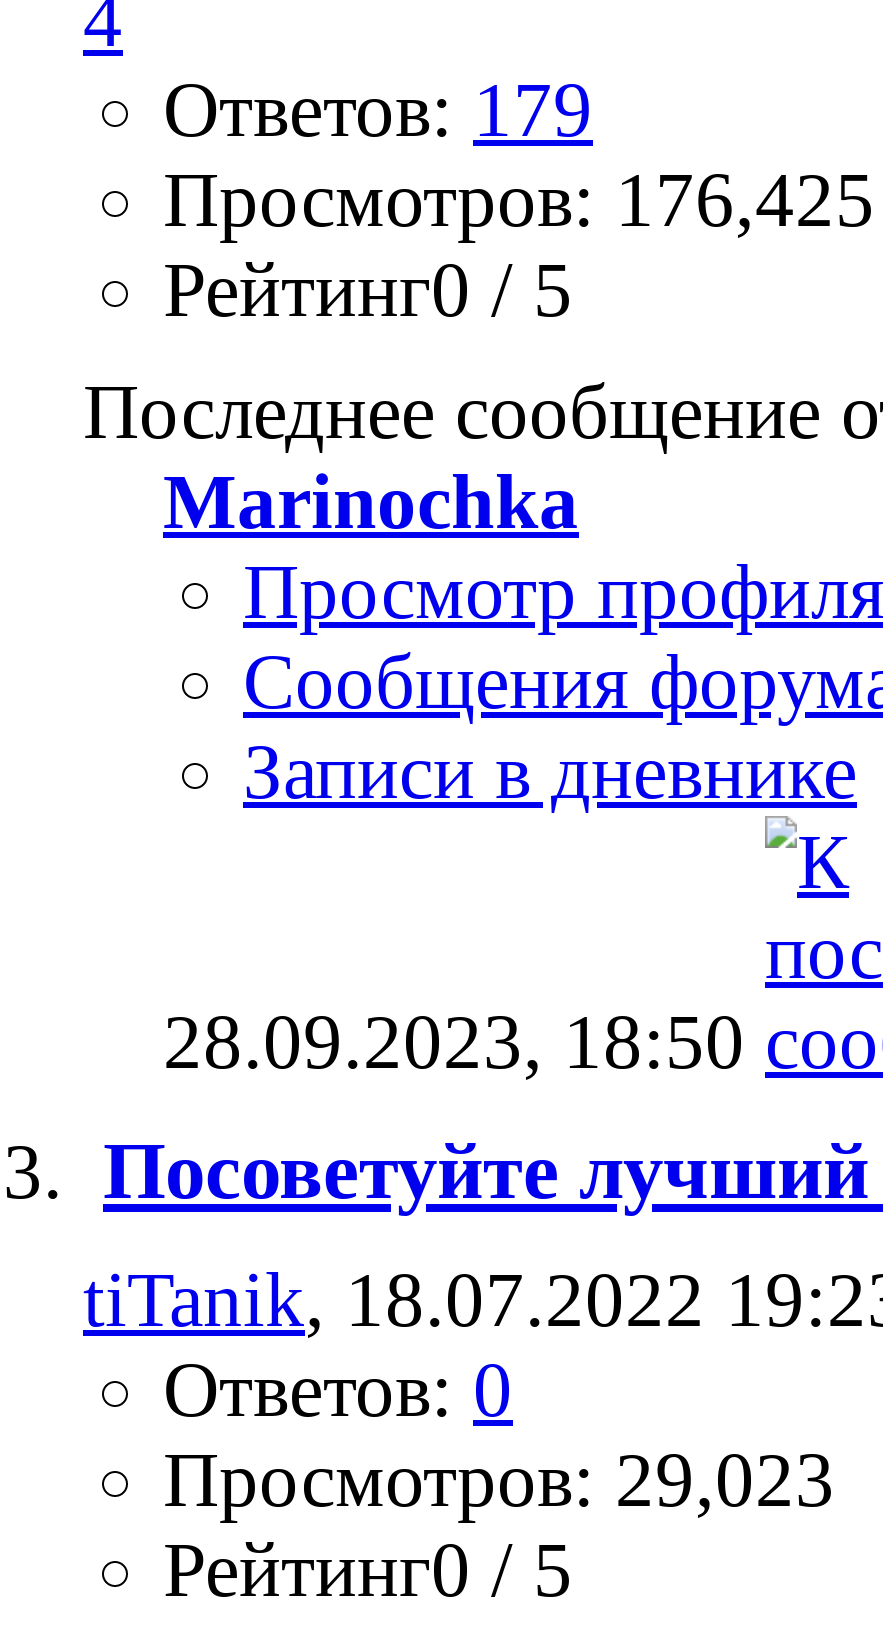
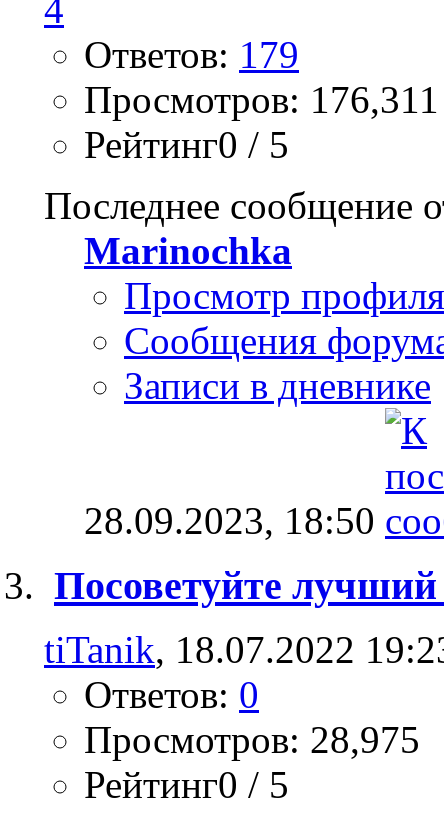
- Просмотров: 176,425
+ Просмотров: 176,311

- Просмотров: 29,023
+ Просмотров: 28,975
